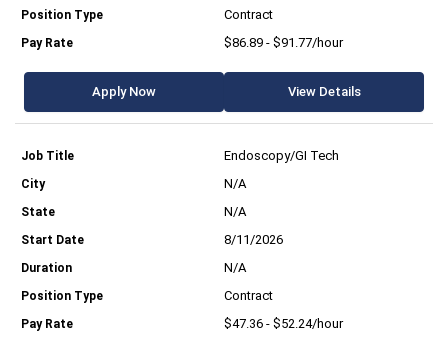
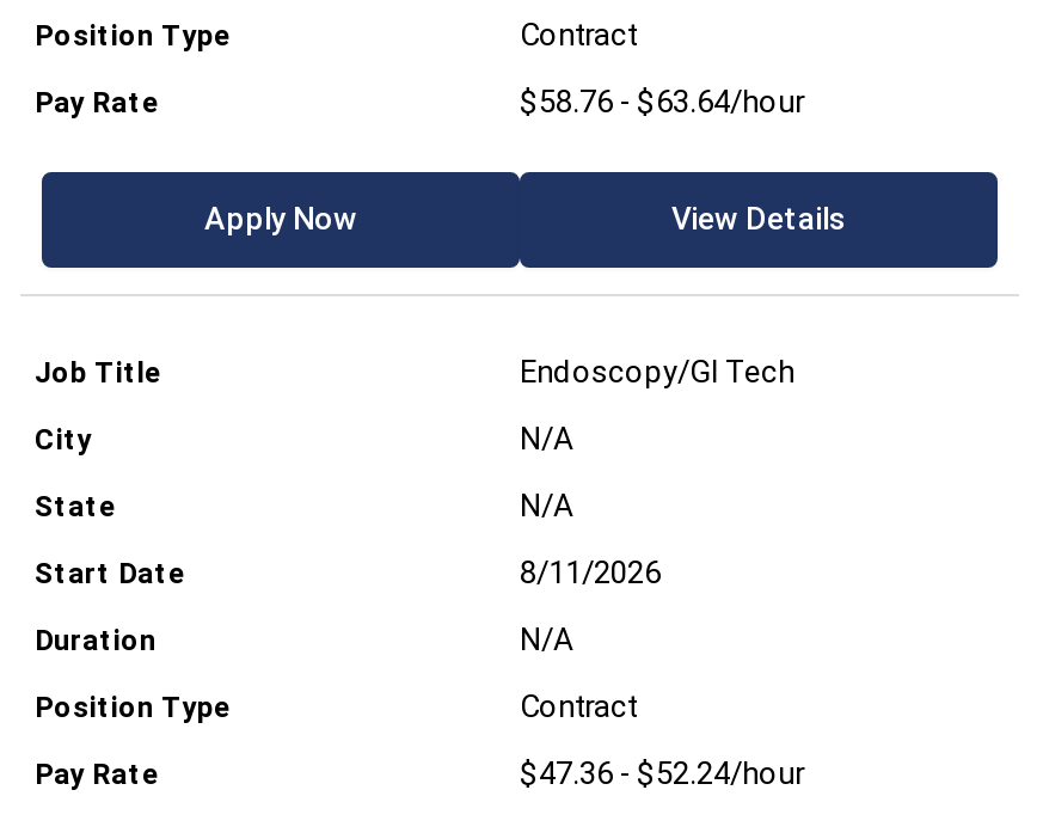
- $86.89 - $91.77/hour
+ $58.76 - $63.64/hour
